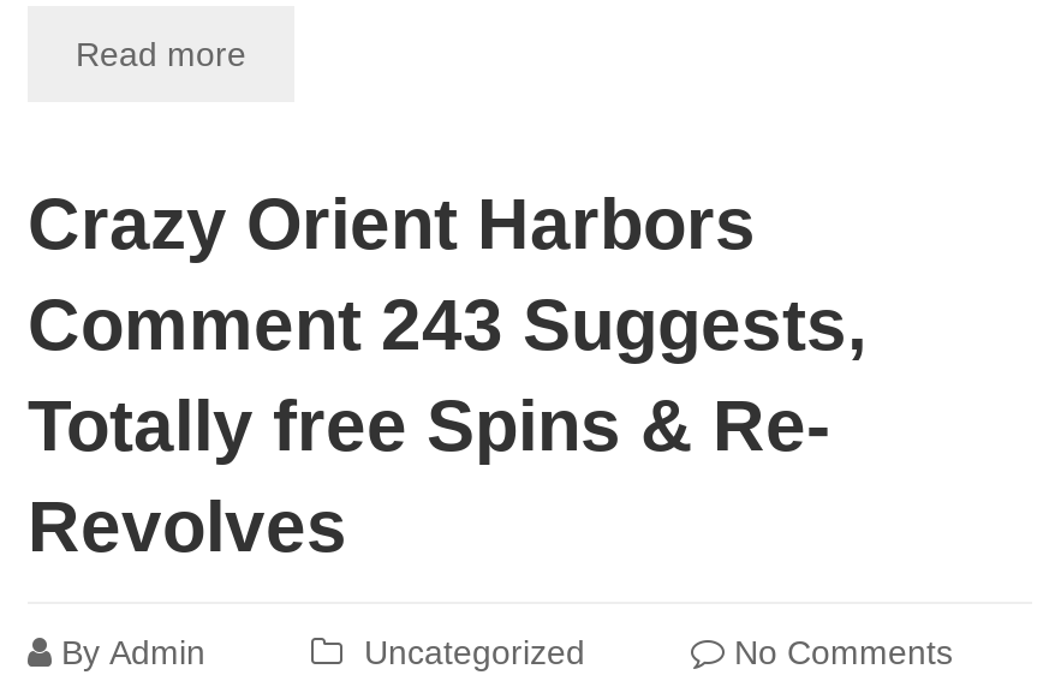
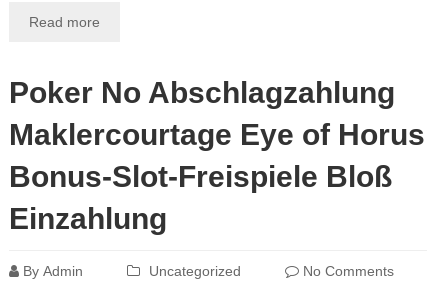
- Crazy Orient Harbors
- Comment 243 Suggests,
- Totally free Spins & Re-
- Revolves
+ Poker No Abschlagzahlung
+ Maklercourtage Eye of Horus
+ Bonus-Slot-Freispiele Bloß
+ Einzahlung
